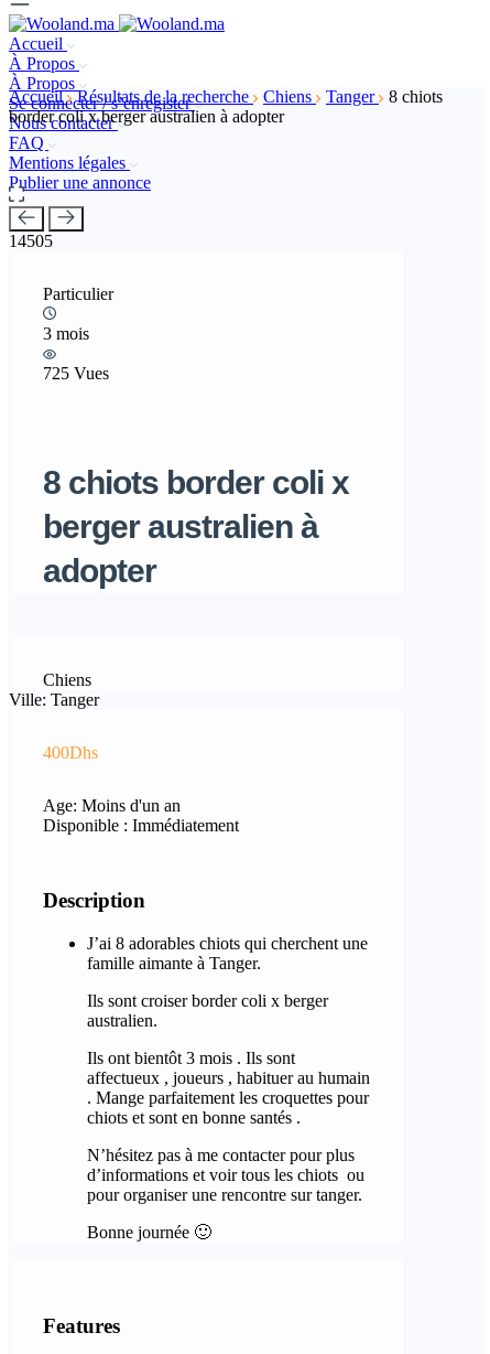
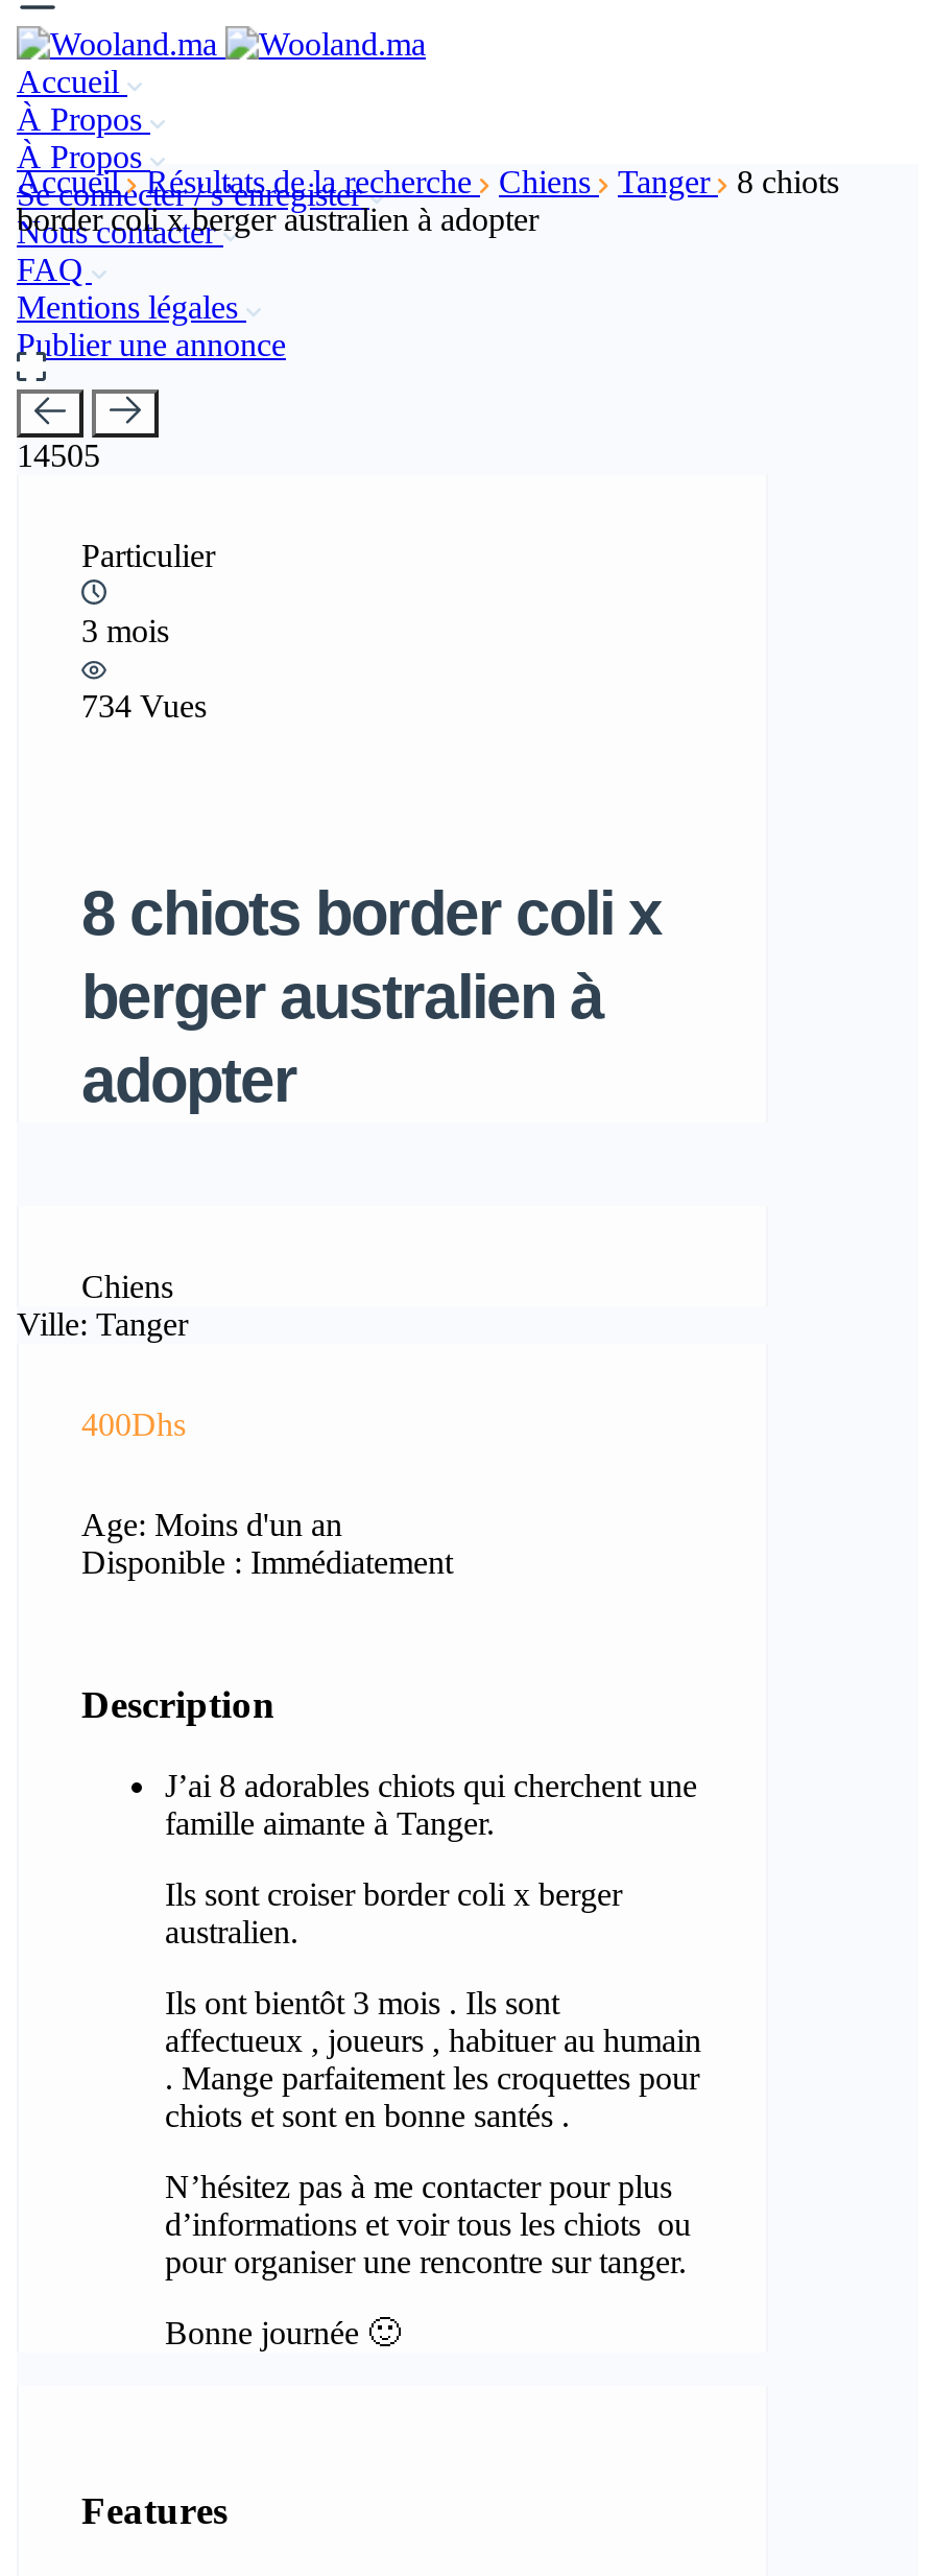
- 725 Vues
+ 734 Vues
